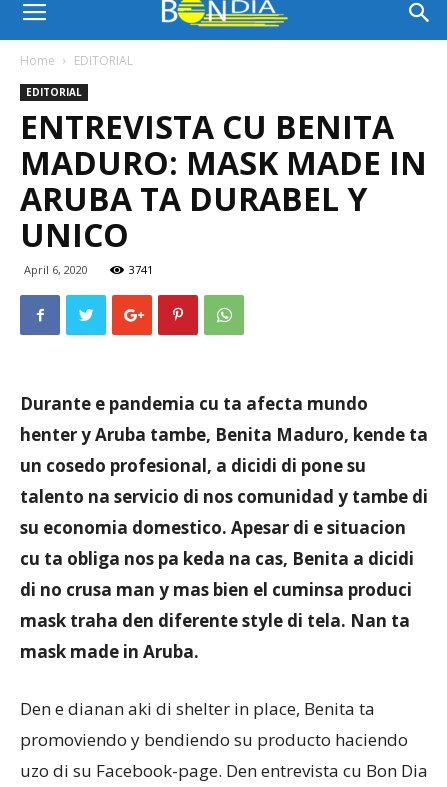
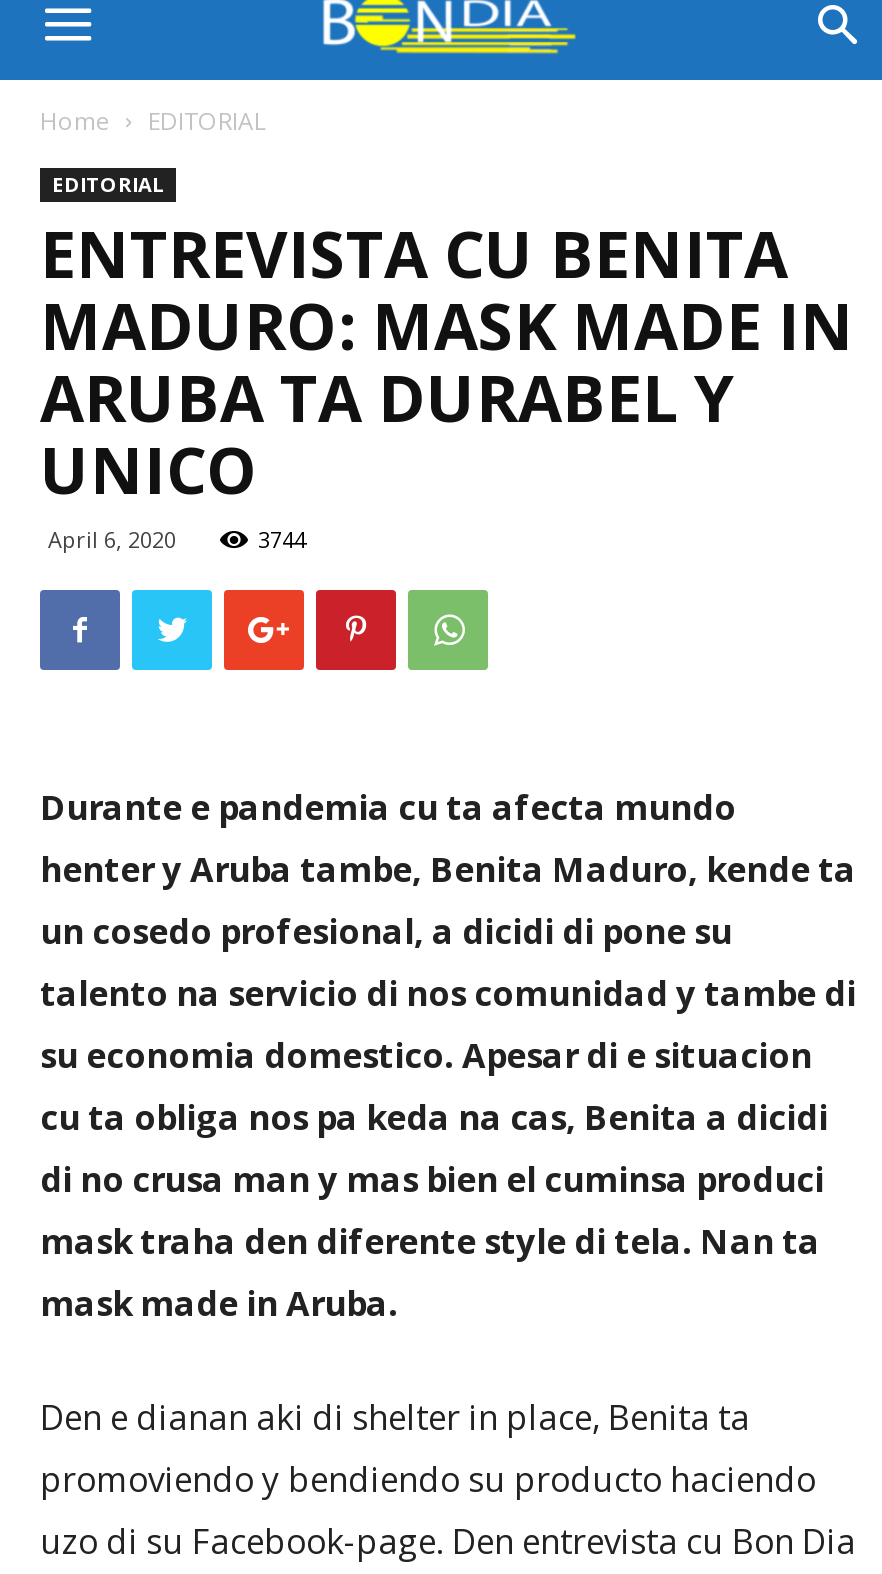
- 3741
+ 3744
